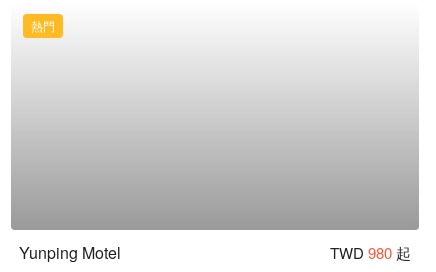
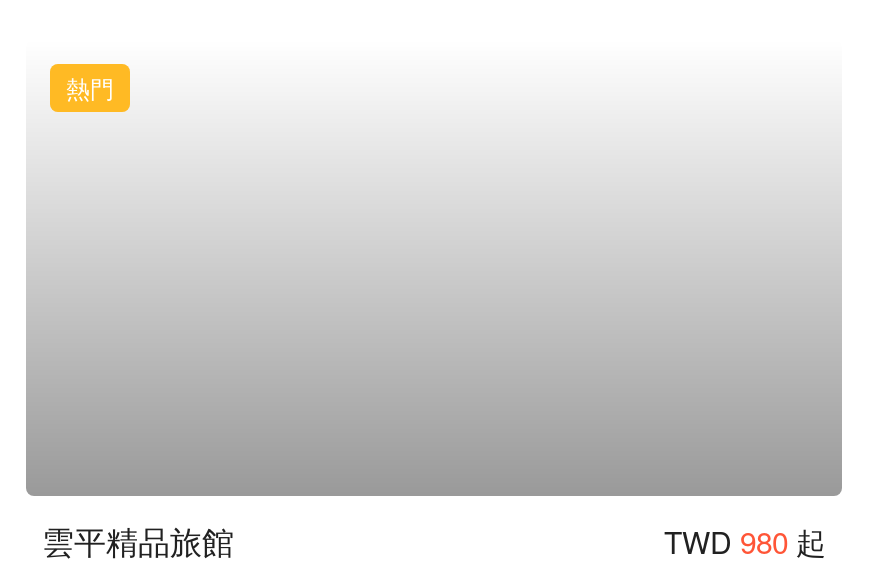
- Yunping Motel
+ 雲平精品旅館
